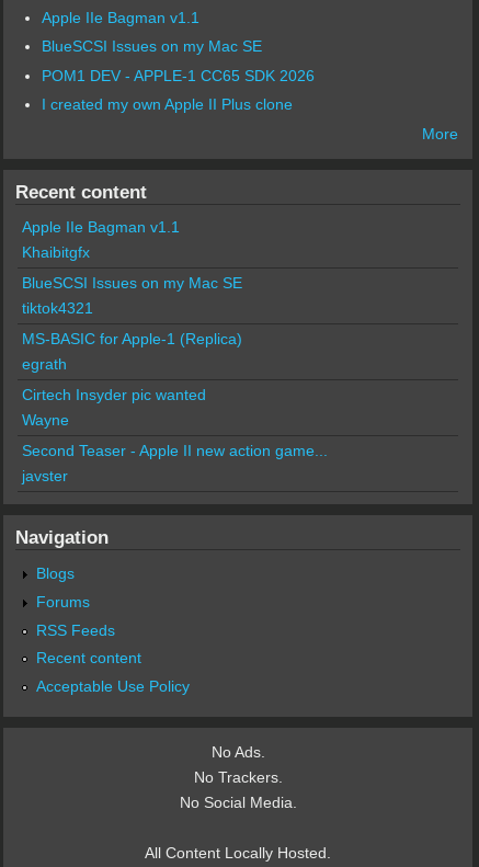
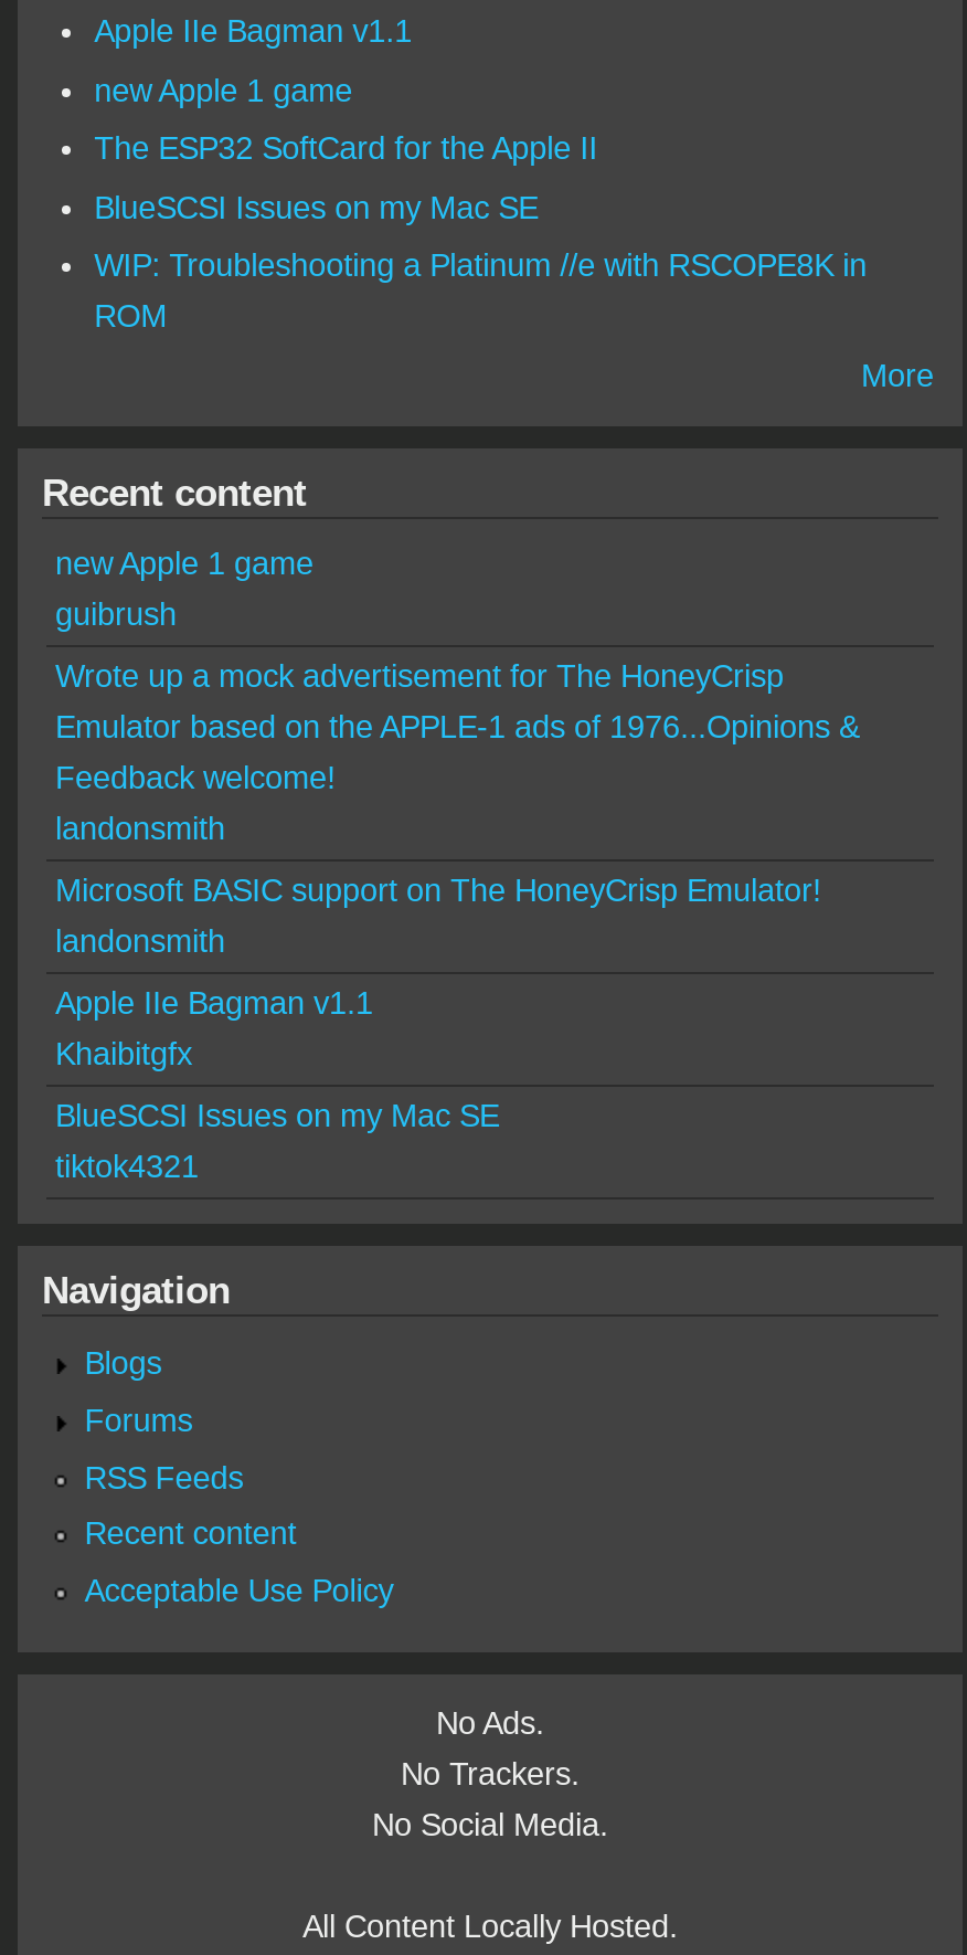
+ new Apple 1 game
+ The ESP32 SoftCard for the Apple II

- POM1 DEV - APPLE-1 CC65 SDK 2026
- I created my own Apple II Plus clone
+ WIP: Troubleshooting a Platinum //e with RSCOPE8K in
+ ROM

+ new Apple 1 game
+ guibrush
+ Wrote up a mock advertisement for The HoneyCrisp
+ Emulator based on the APPLE-1 ads of 1976...Opinions &
+ Feedback welcome!
+ landonsmith
+ Microsoft BASIC support on The HoneyCrisp Emulator!
+ landonsmith

moved down: Apple IIe Bagman v1.1 | Khaibitgfx | BlueSCSI Issues on my Mac SE | tiktok4321

- MS-BASIC for Apple-1 (Replica)
- egrath
- Cirtech Insyder pic wanted
- Wayne
- Second Teaser - Apple II new action game...
- javster
